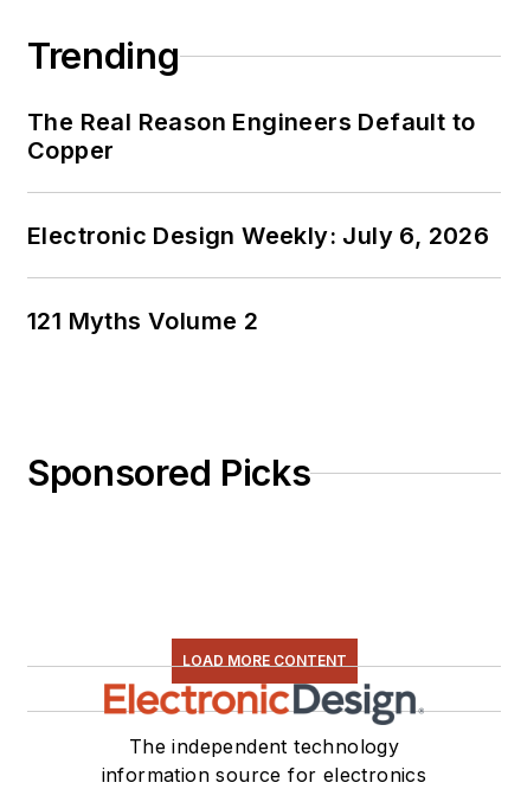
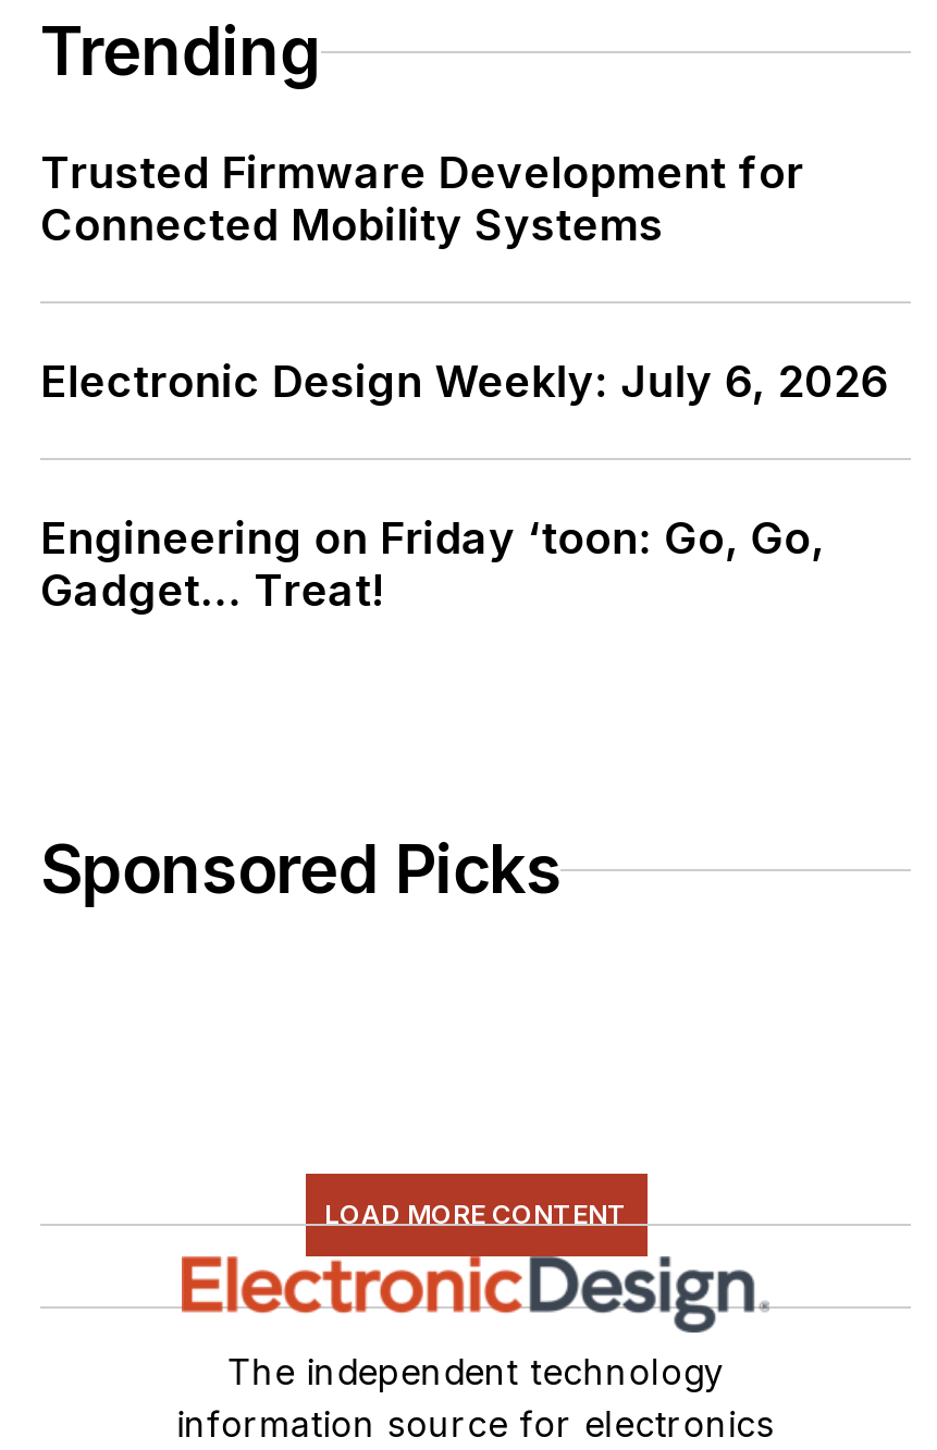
- The Real Reason Engineers Default to
- Copper
+ Trusted Firmware Development for
+ Connected Mobility Systems

- 121 Myths Volume 2
+ Engineering on Friday ‘toon: Go, Go,
+ Gadget... Treat!
